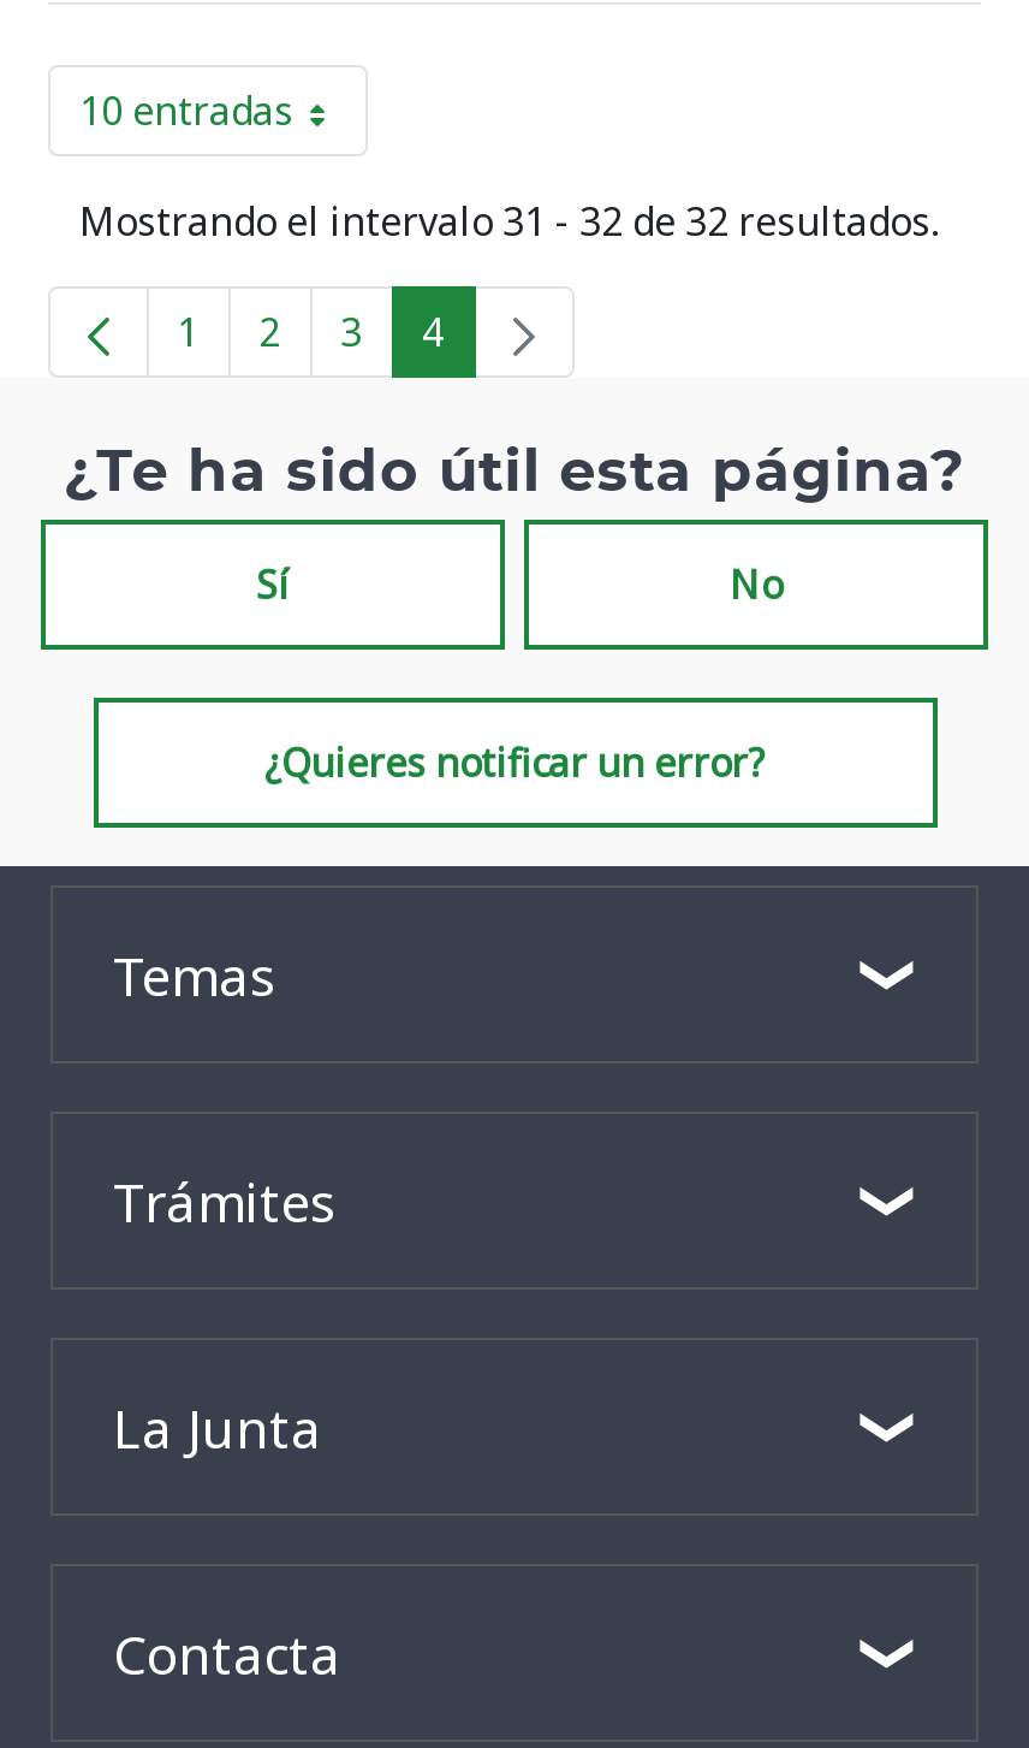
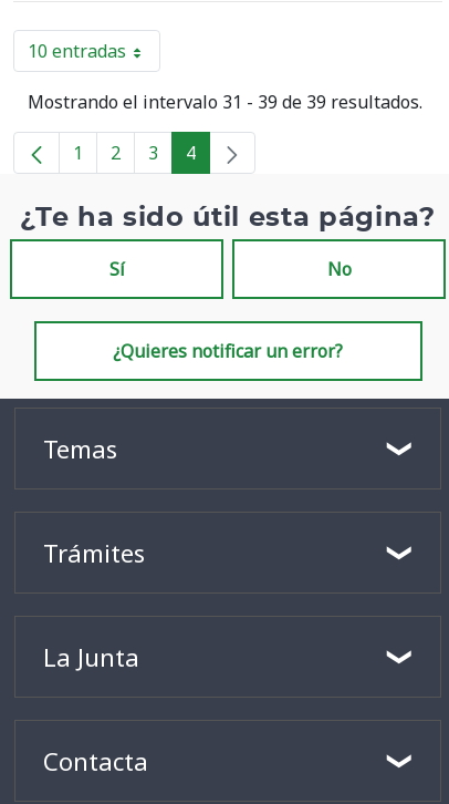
- Mostrando el intervalo 31 - 32 de 32 resultados.
+ Mostrando el intervalo 31 - 39 de 39 resultados.
